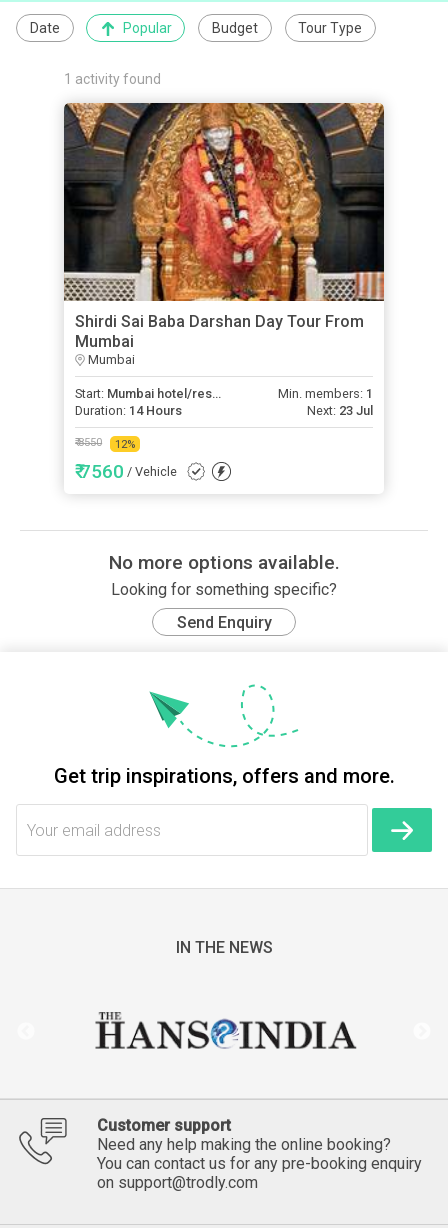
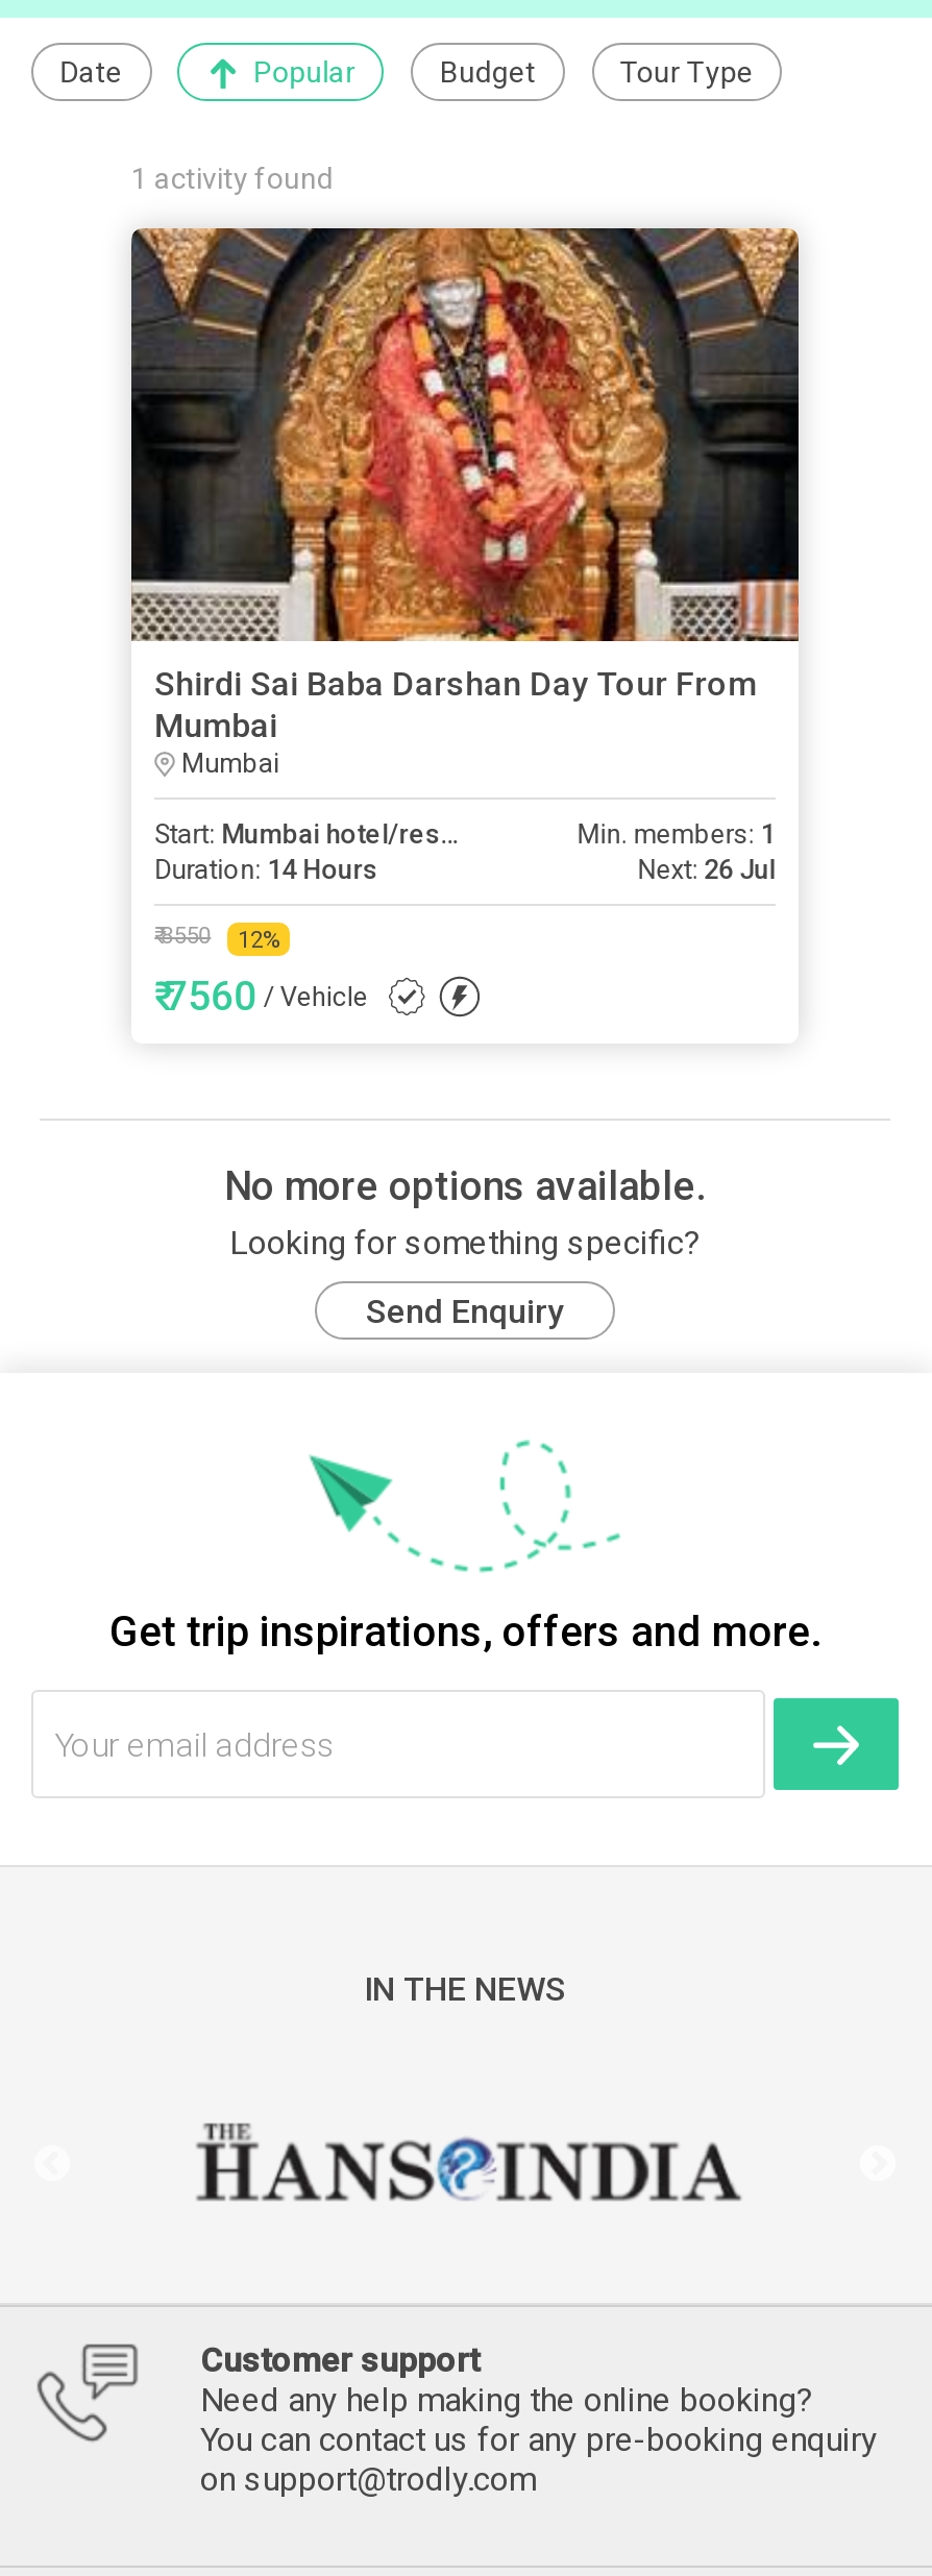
- Next: 23 Jul
+ Next: 26 Jul
